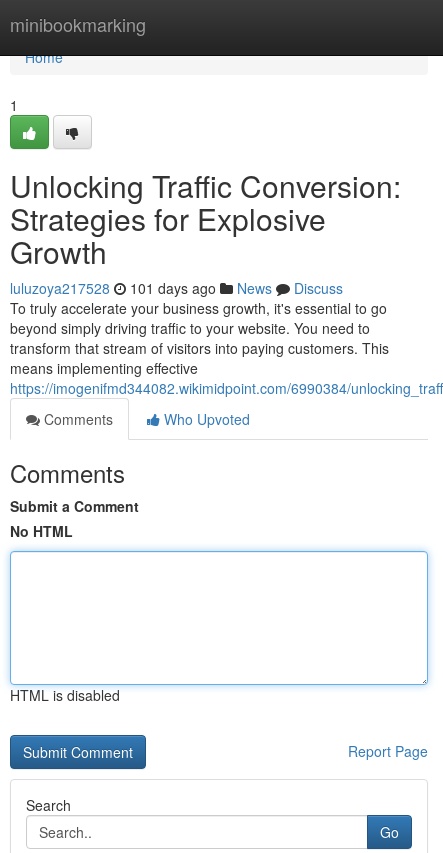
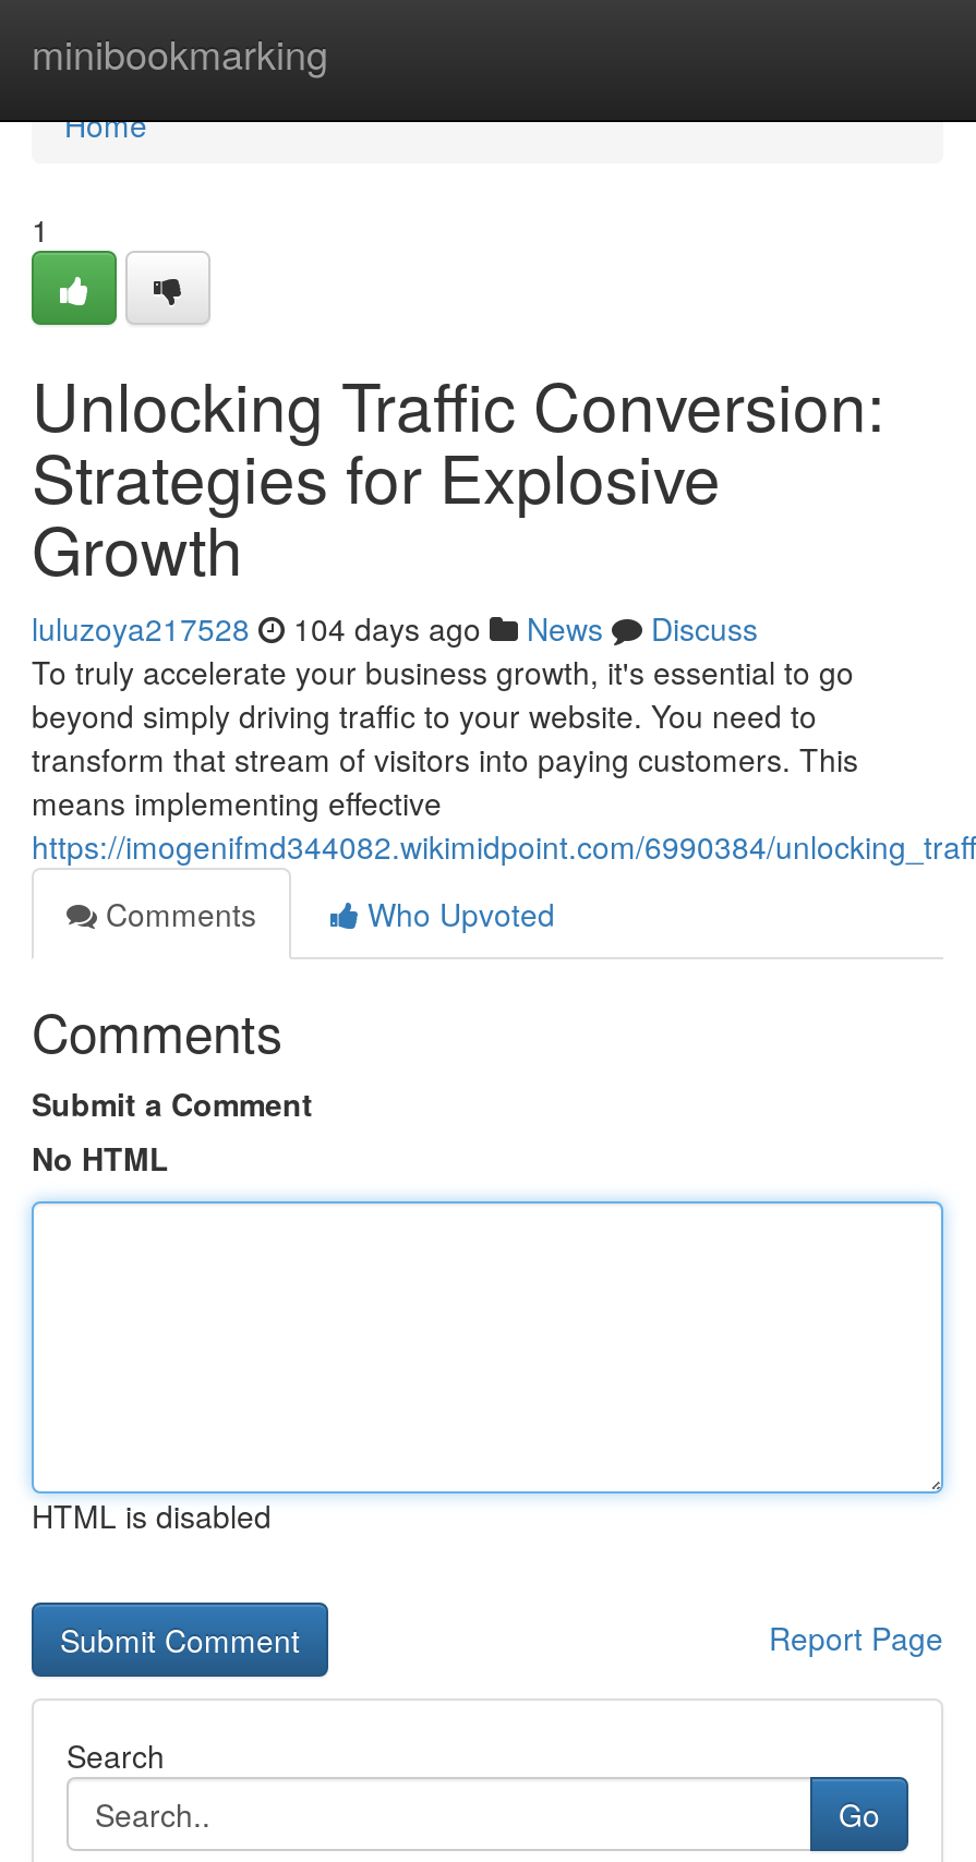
- luluzoya217528 101 days ago News Discuss
+ luluzoya217528 104 days ago News Discuss
